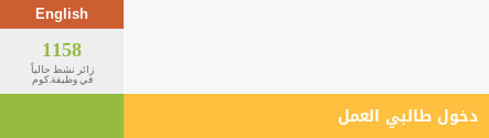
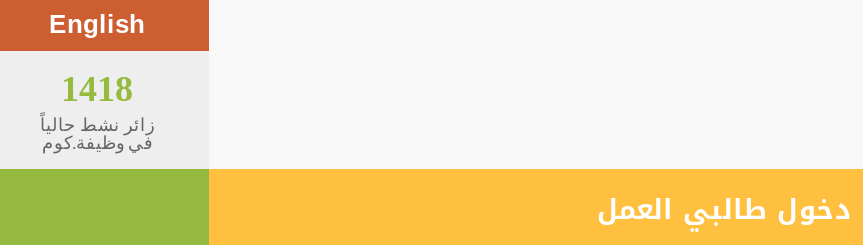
- 1158
+ 1418
